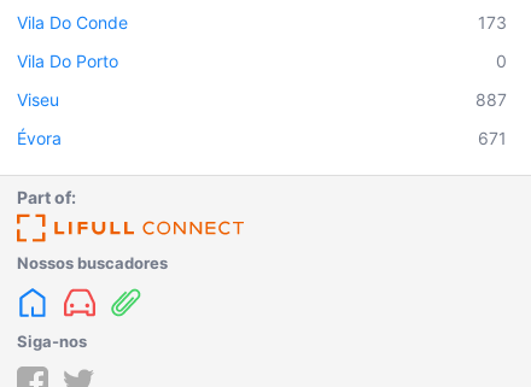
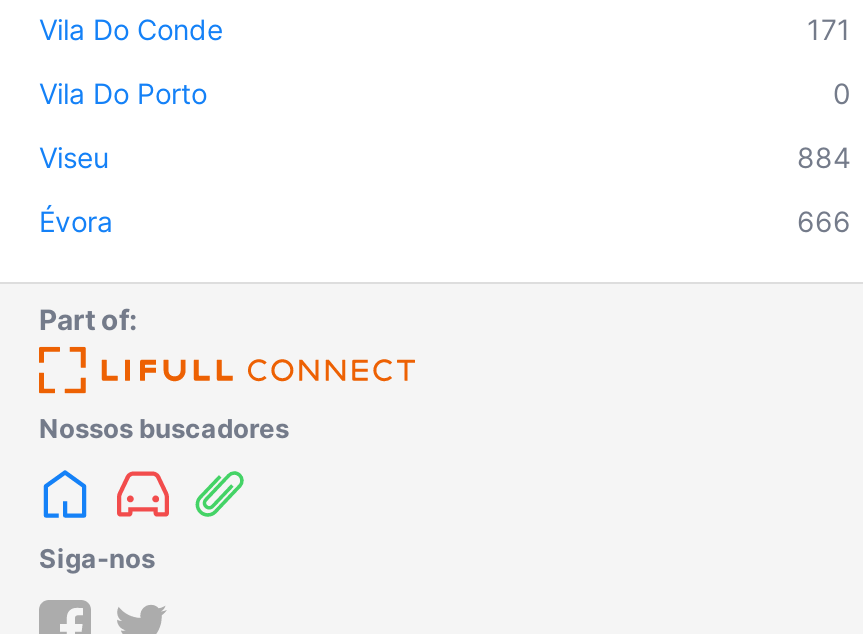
- 173
+ 171

- 887
+ 884

- 671
+ 666
